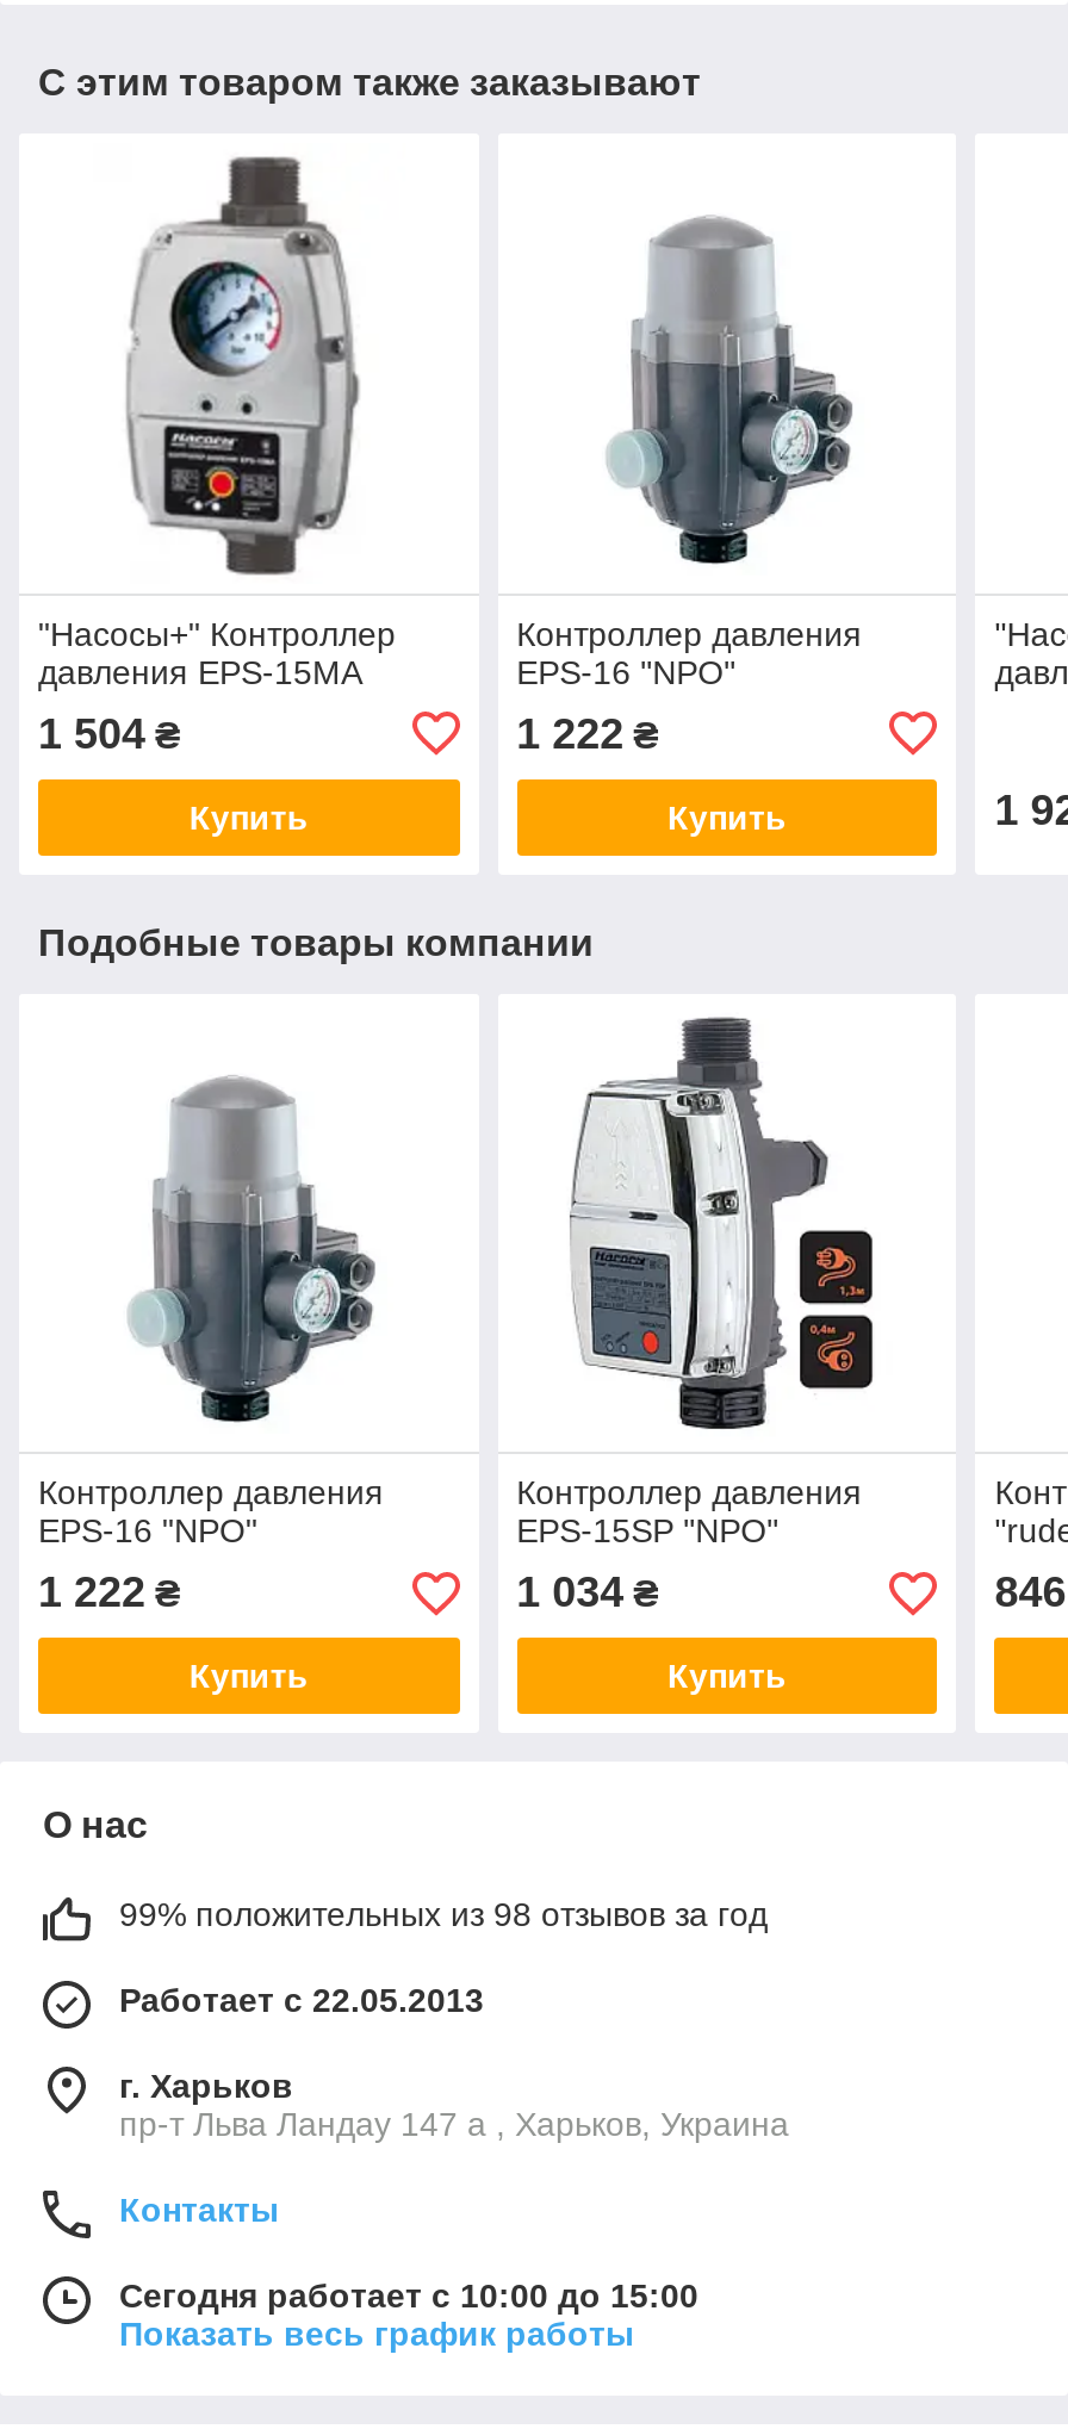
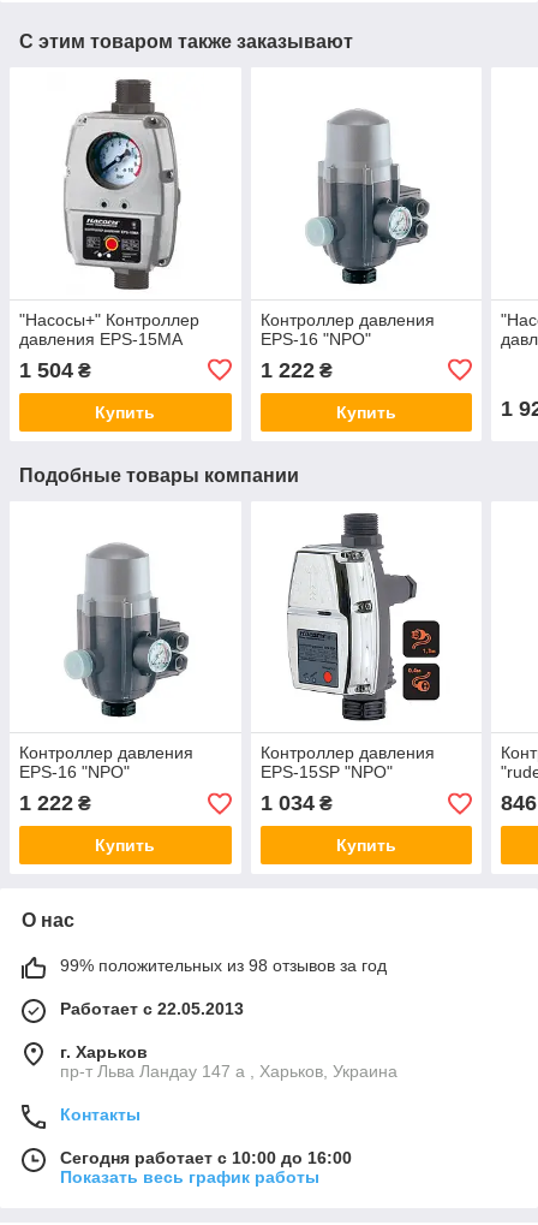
- Сегодня работает с 10:00 до 15:00
+ Сегодня работает с 10:00 до 16:00
